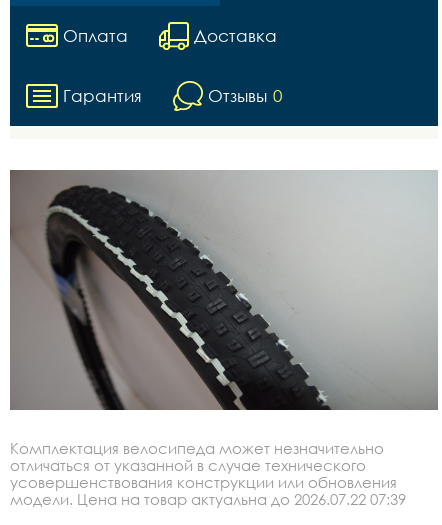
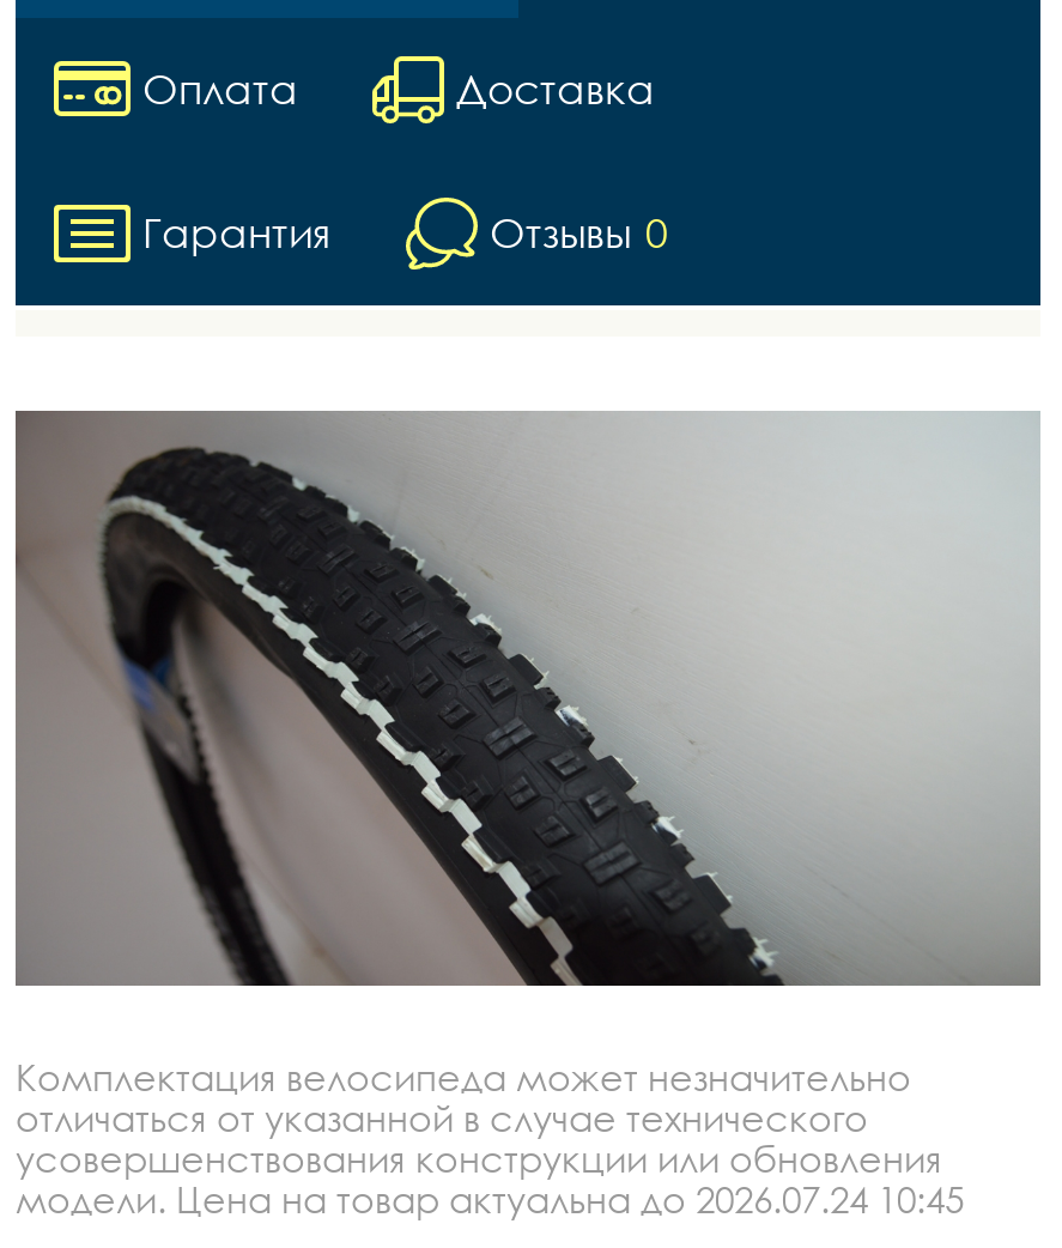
- модели. Цена на товар актуальна до 2026.07.22 07:39
+ модели. Цена на товар актуальна до 2026.07.24 10:45
